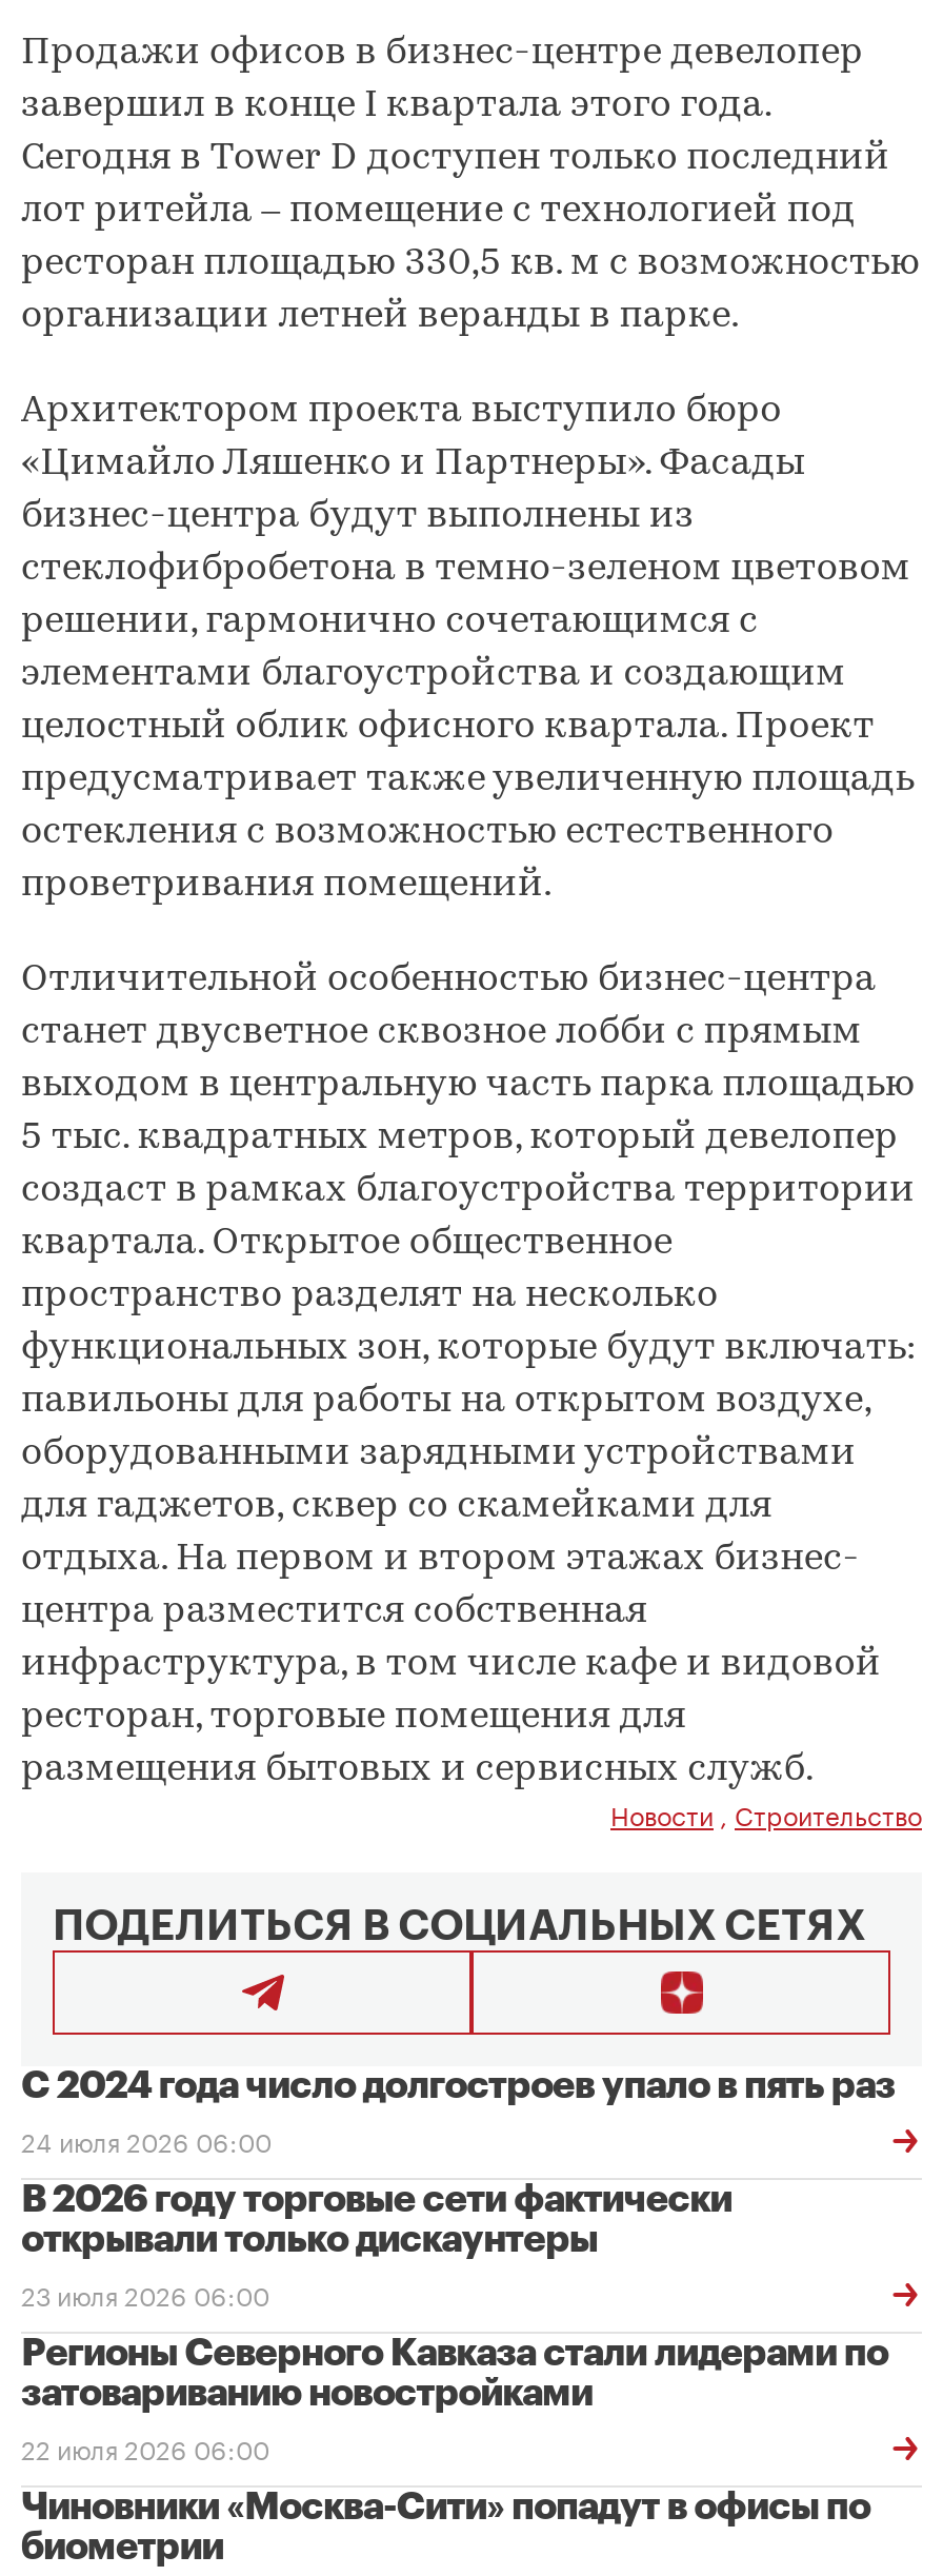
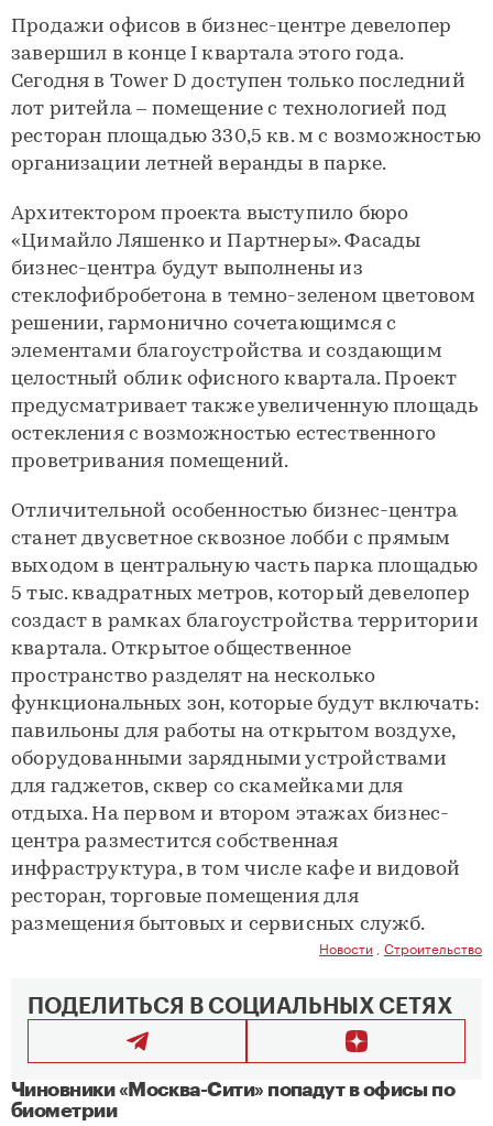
- С 2024 года число долгостроев упало в пять раз
- 24 июля 2026 06:00
- В 2026 году торговые сети фактически
- открывали только дискаунтеры
- 23 июля 2026 06:00
- Регионы Северного Кавказа стали лидерами по
- затовариванию новостройками
- 22 июля 2026 06:00
